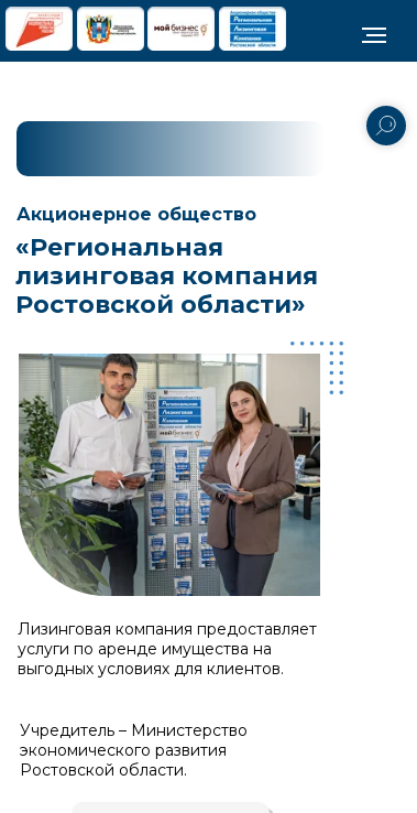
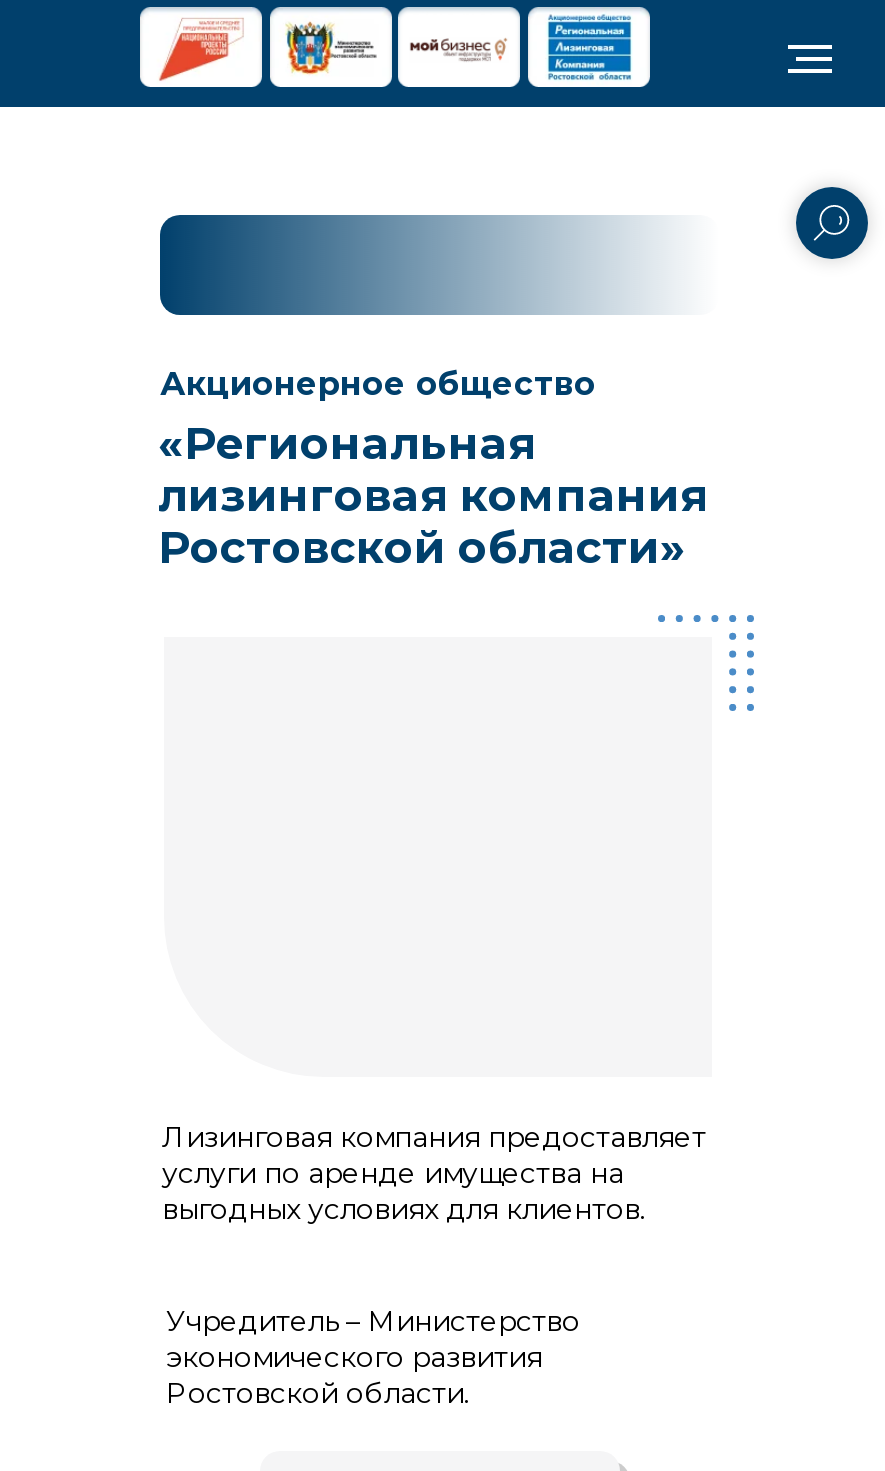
- [image]
